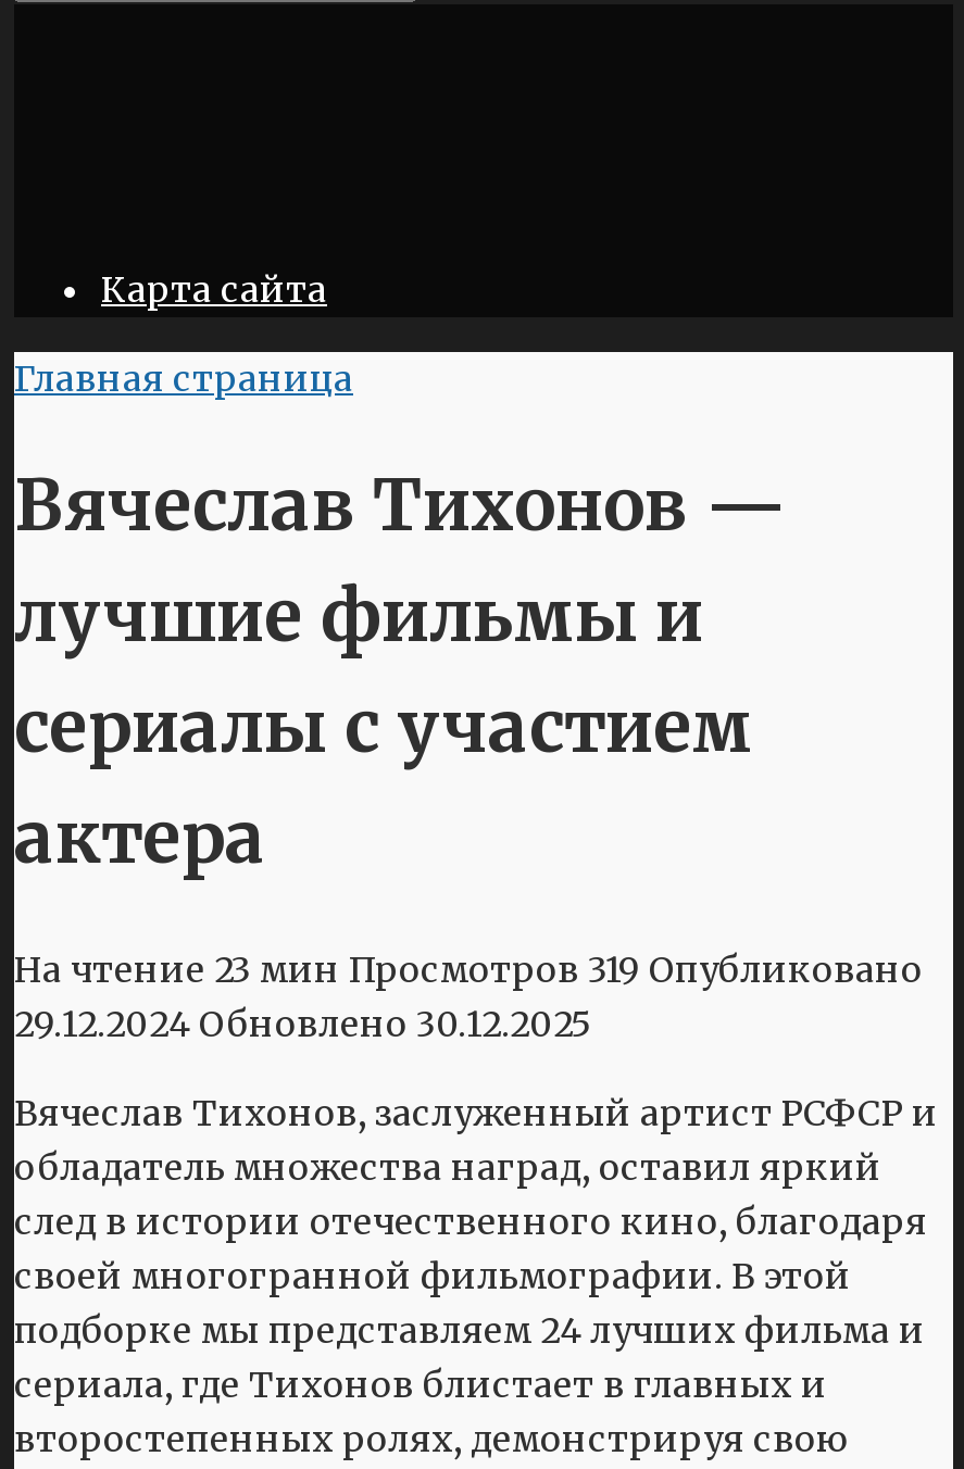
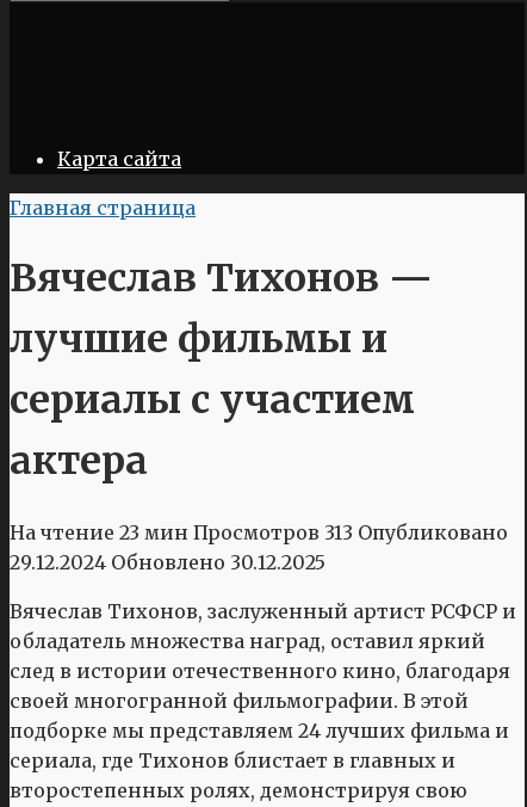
- На чтение 23 мин Просмотров 319 Опубликовано
+ На чтение 23 мин Просмотров 313 Опубликовано
